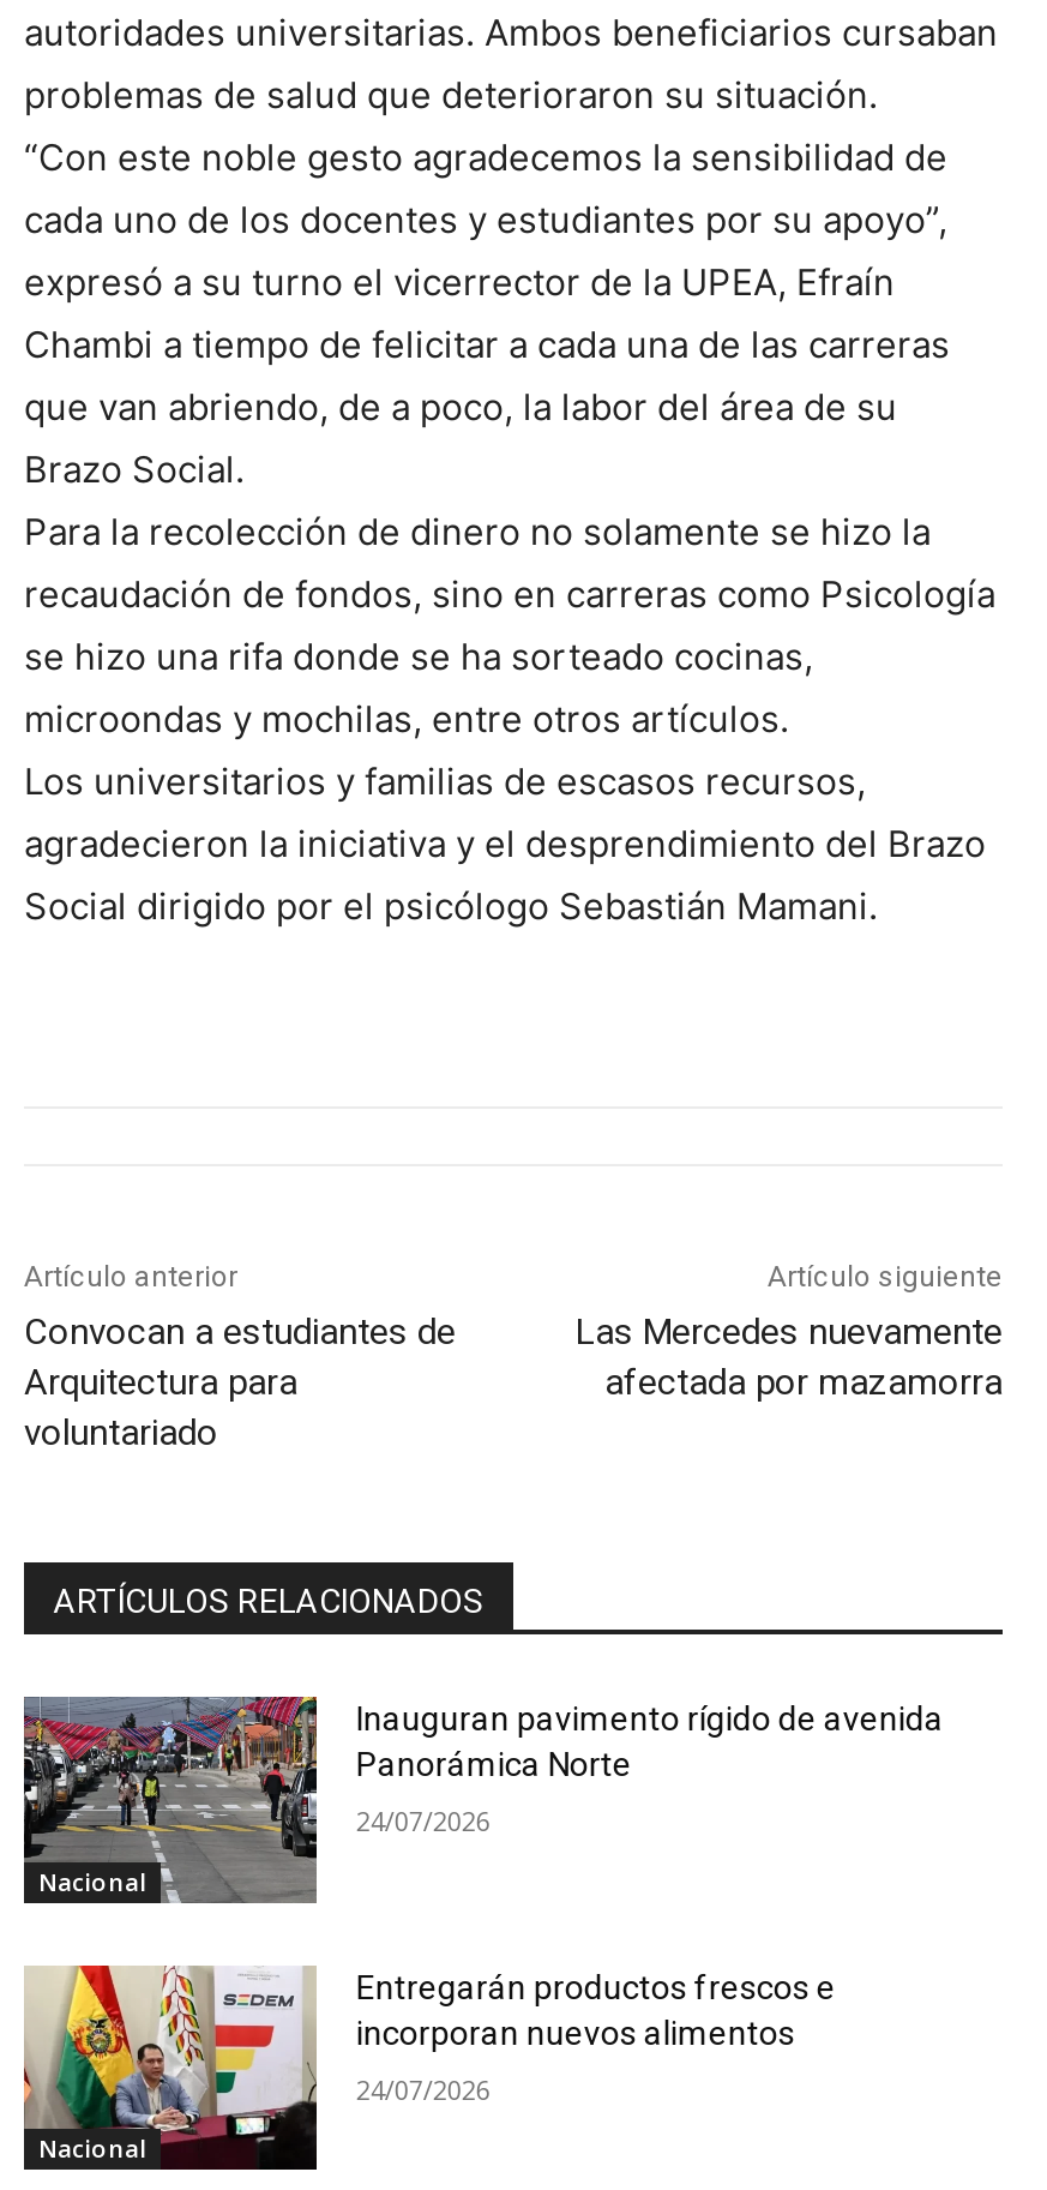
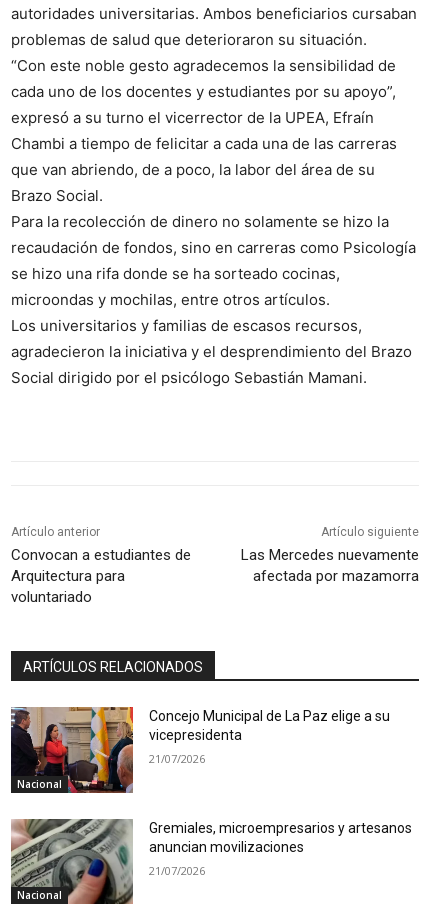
- [image]
- Inauguran pavimento rígido de avenida
- Panorámica Norte
+ [image]
+ Concejo Municipal de La Paz elige a su
+ vicepresidenta

- 24/07/2026
+ 21/07/2026

- [image]
- Entregarán productos frescos e
- incorporan nuevos alimentos
+ [image]
+ Gremiales, microempresarios y artesanos
+ anuncian movilizaciones

- 24/07/2026
+ 21/07/2026
